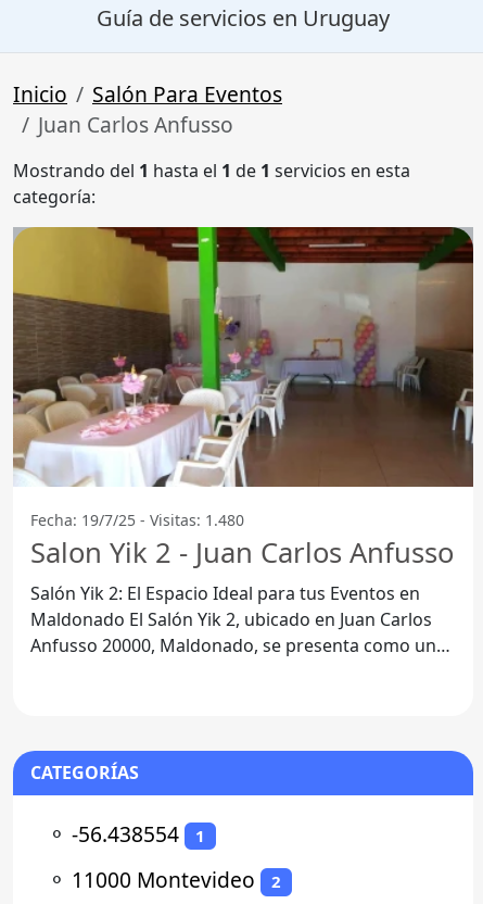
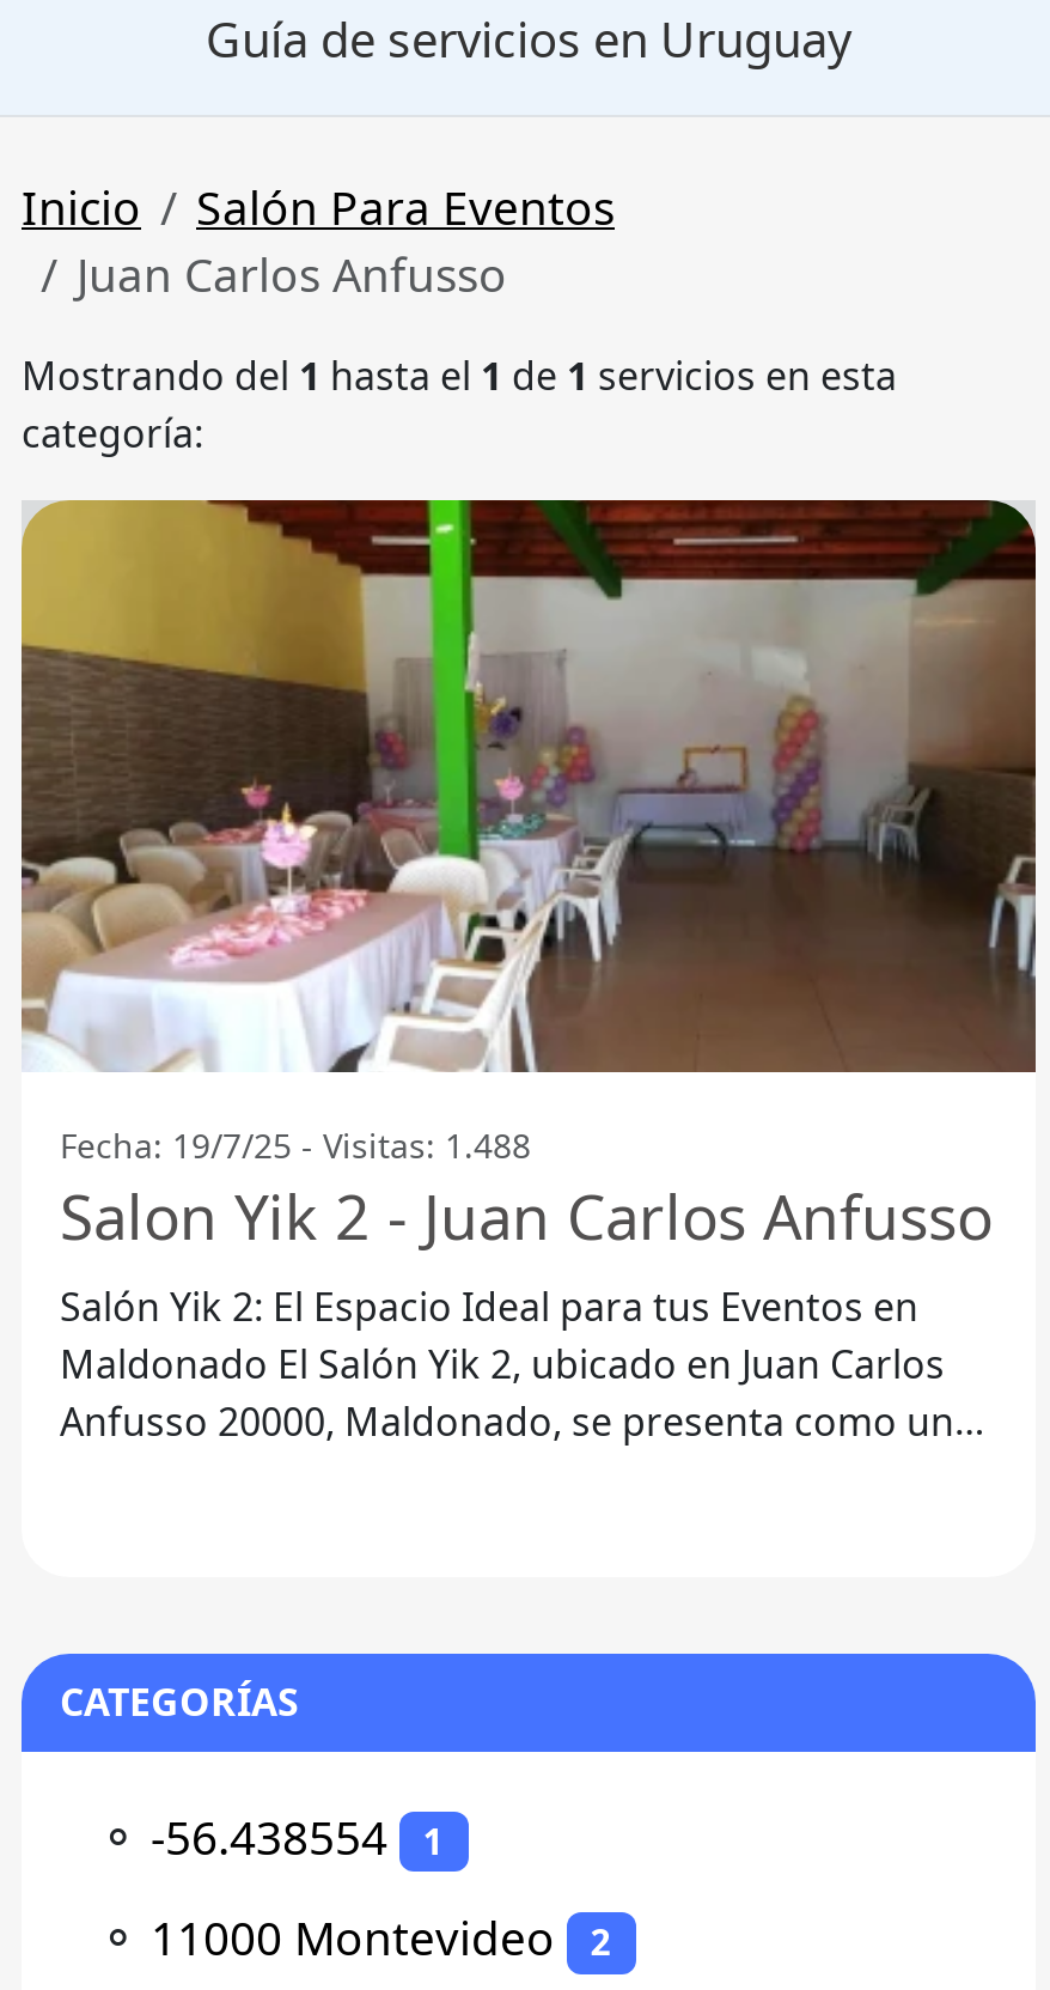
- Fecha: 19/7/25 - Visitas: 1.480
+ Fecha: 19/7/25 - Visitas: 1.488
